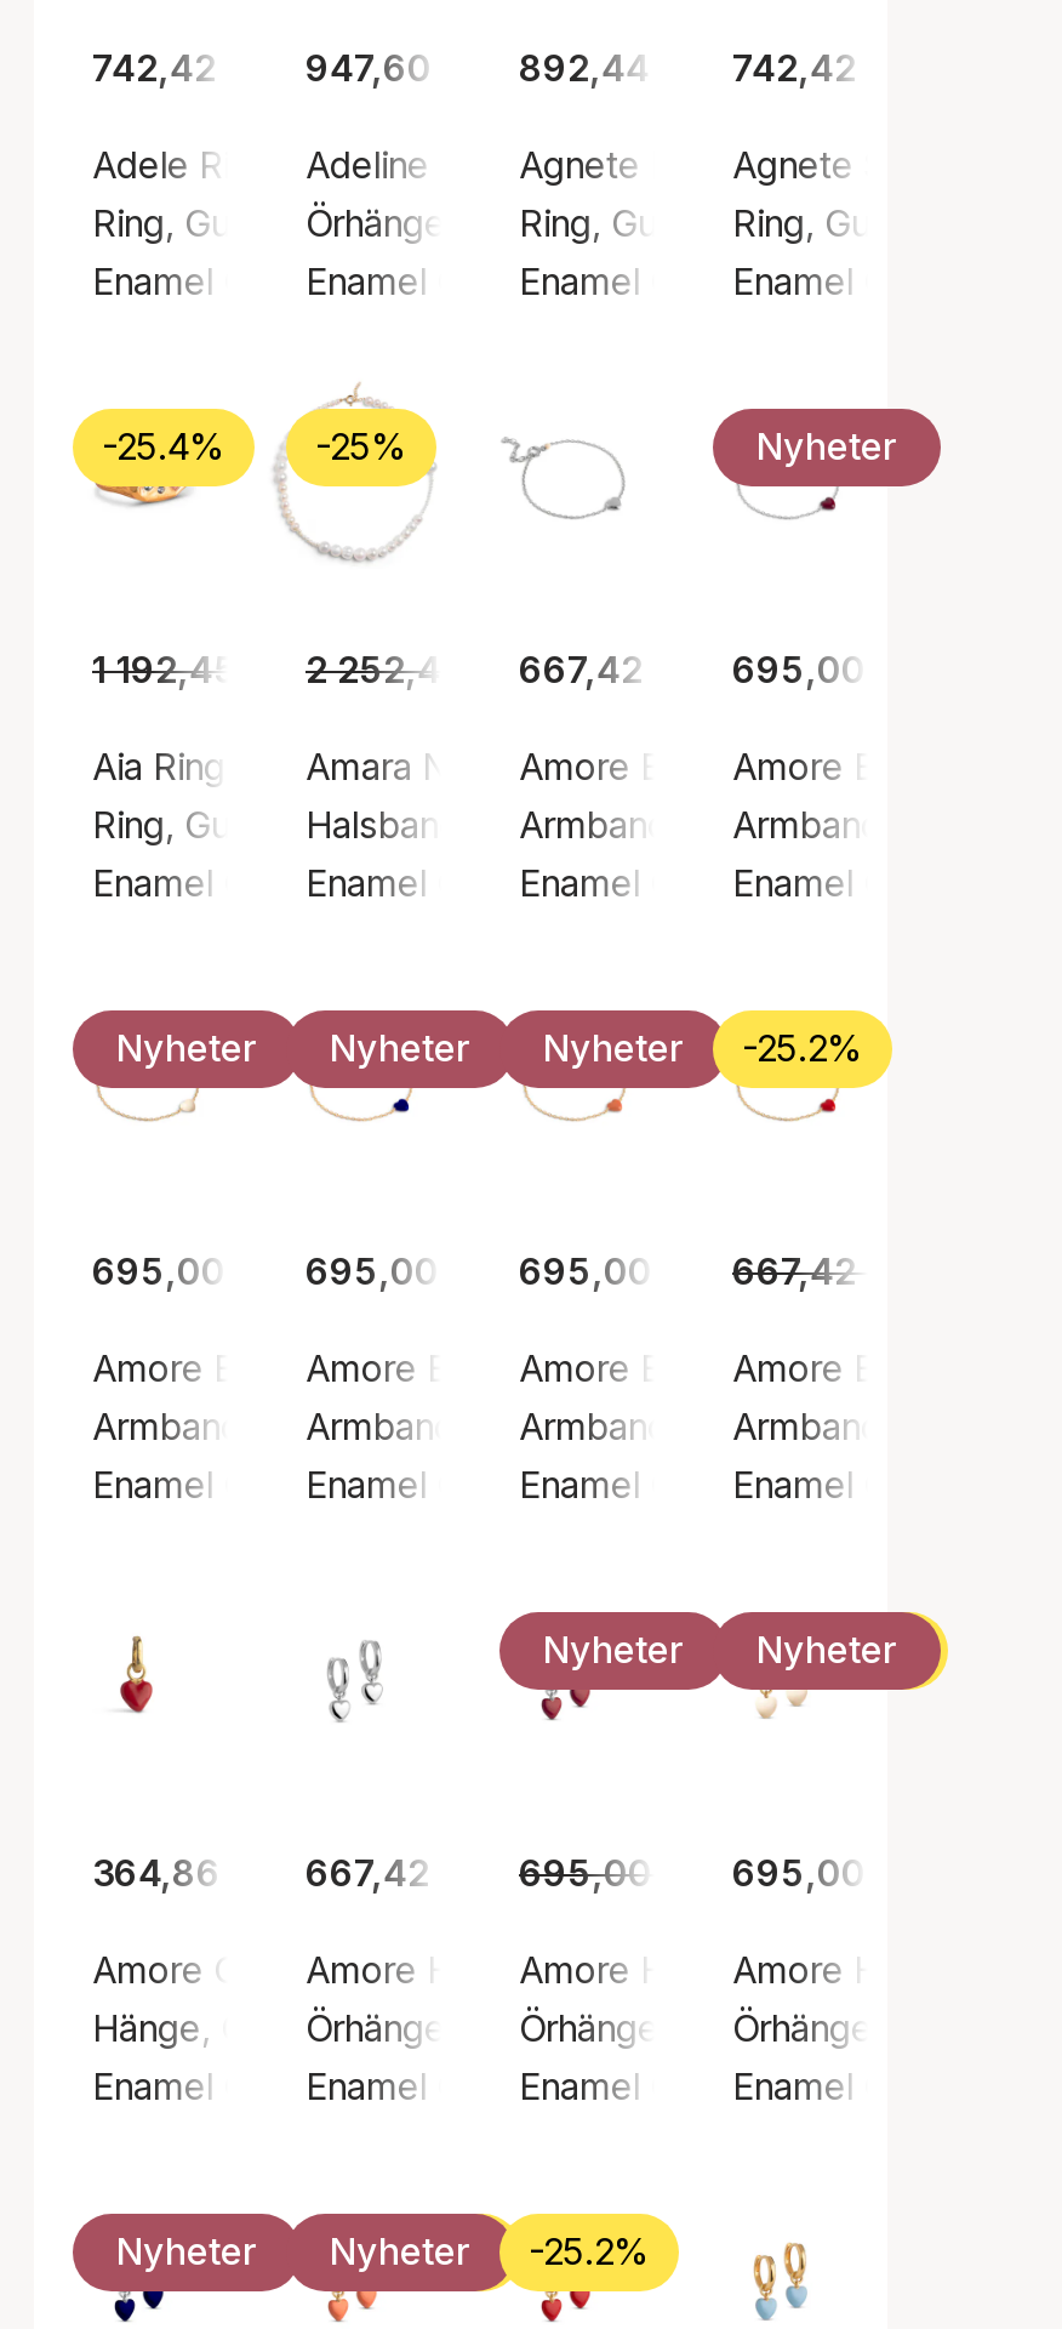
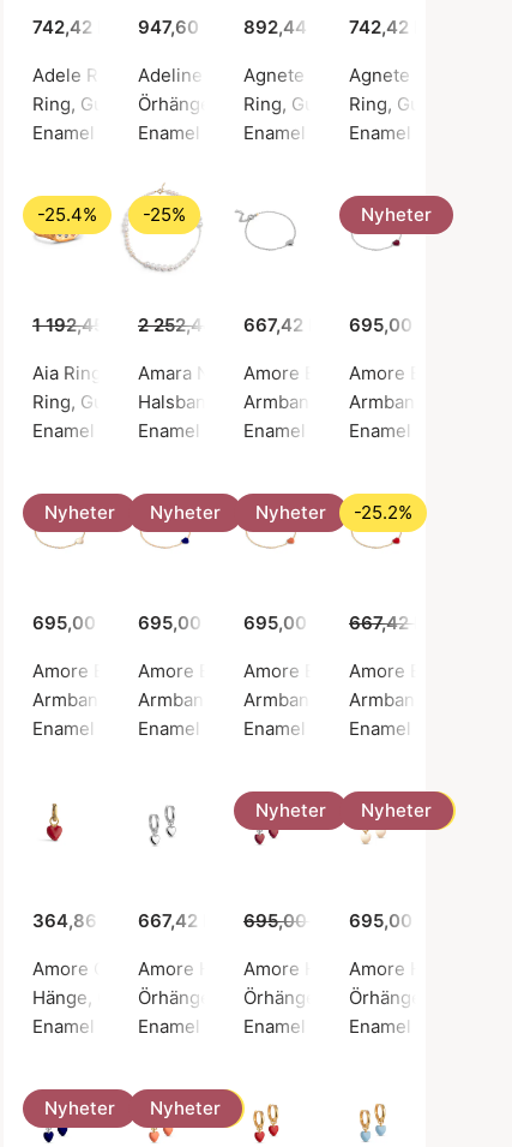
- -25.2%
